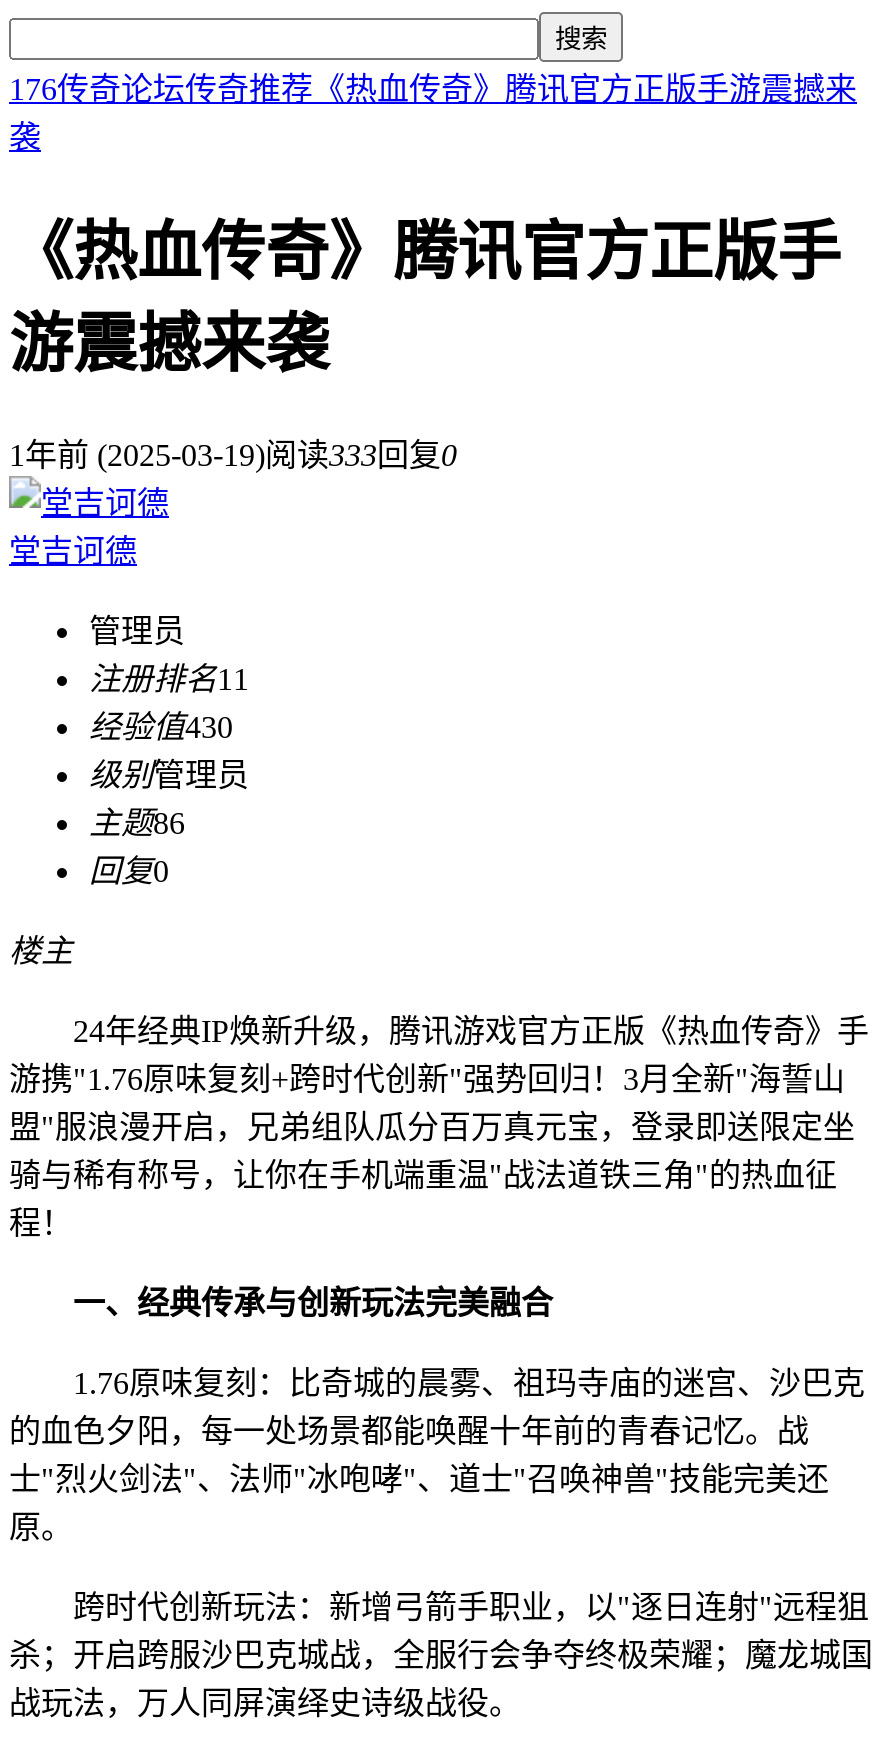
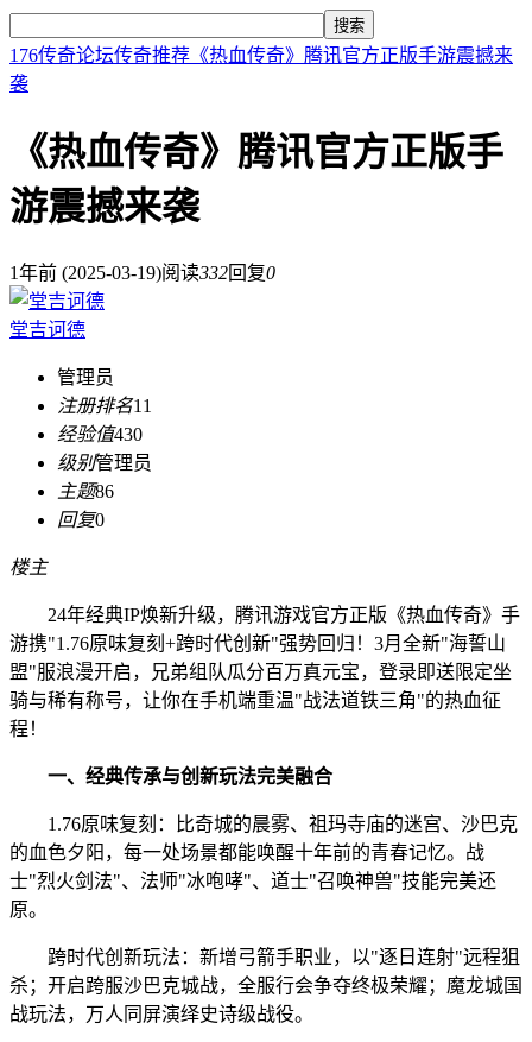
- 1年前 (2025-03-19)阅读333回复0
+ 1年前 (2025-03-19)阅读332回复0
